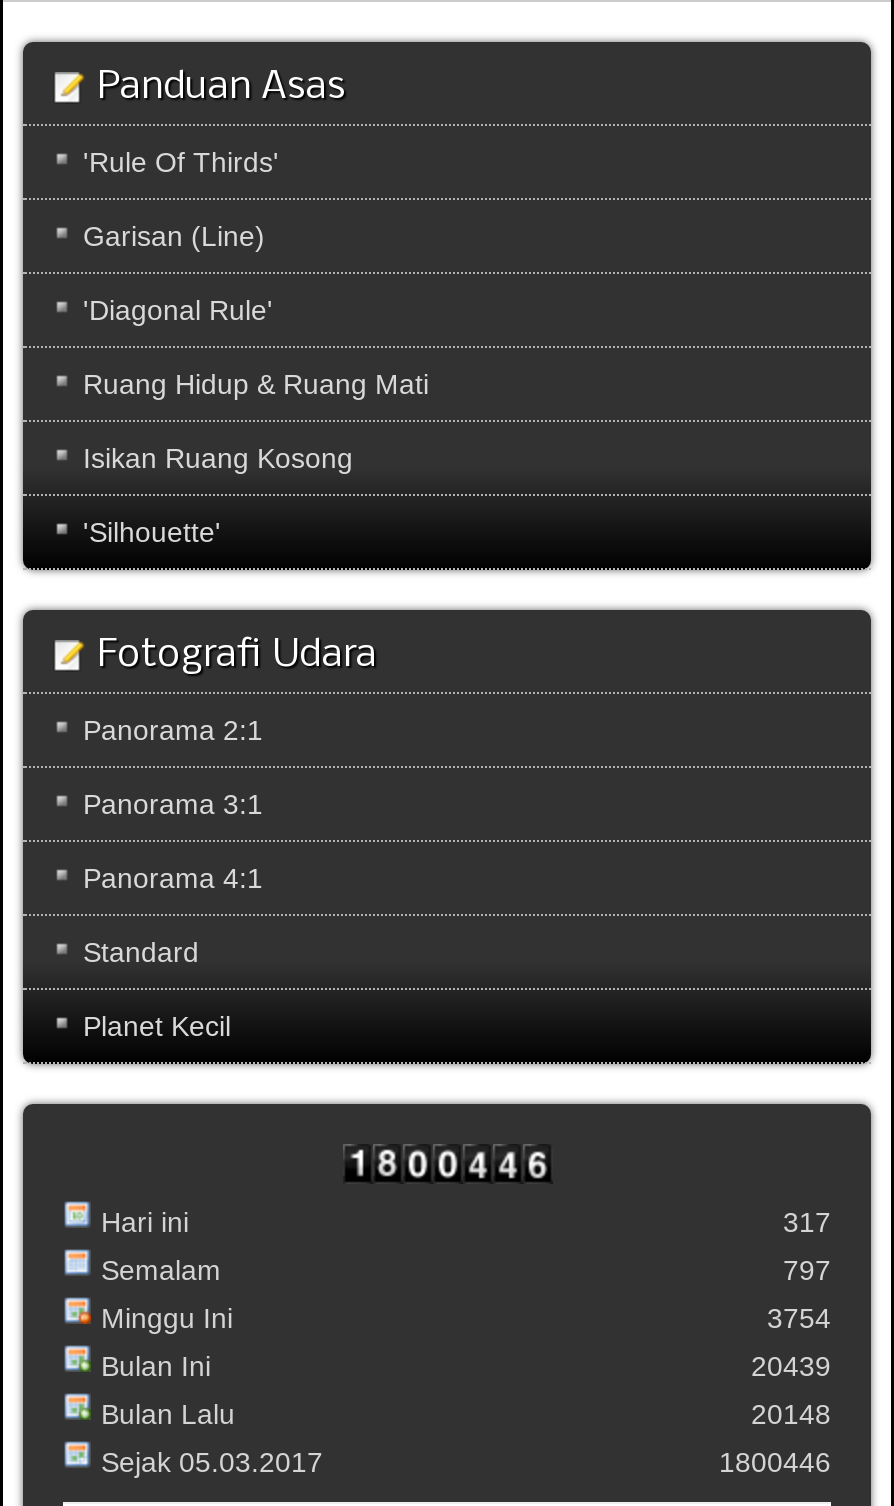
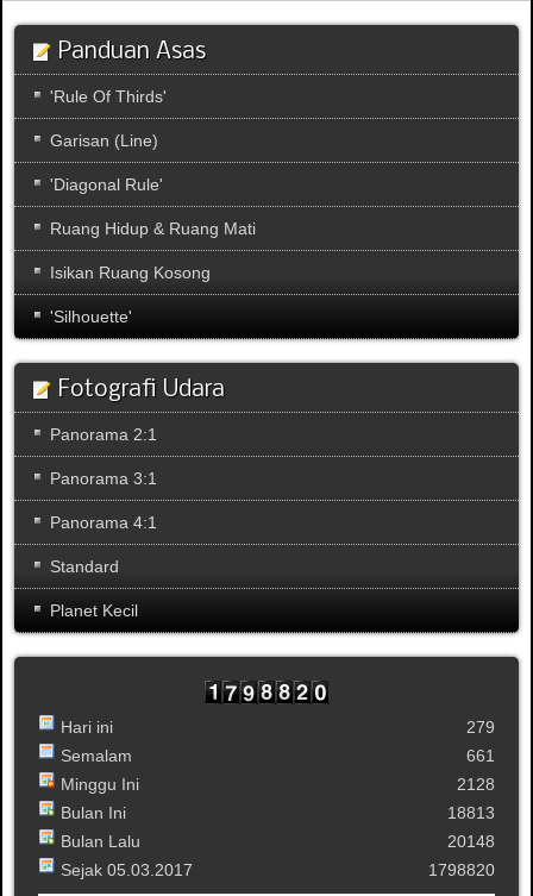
- 317
+ 279

- 797
+ 661

- 3754
+ 2128

- 20439
+ 18813

- 1800446
+ 1798820
